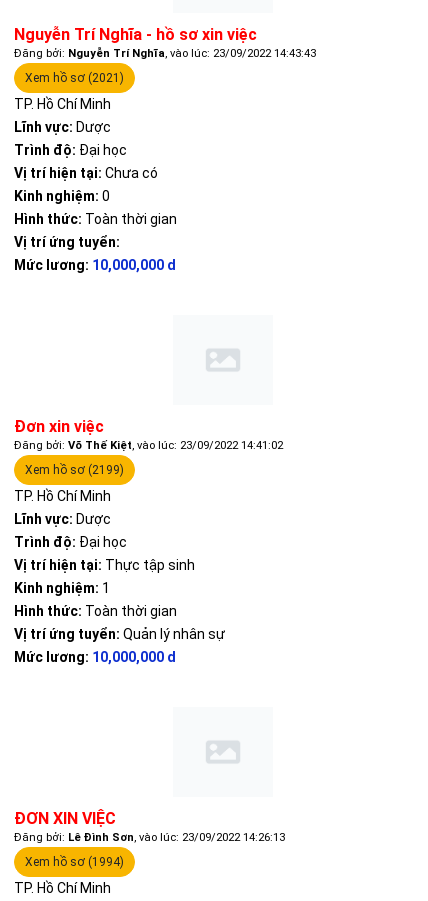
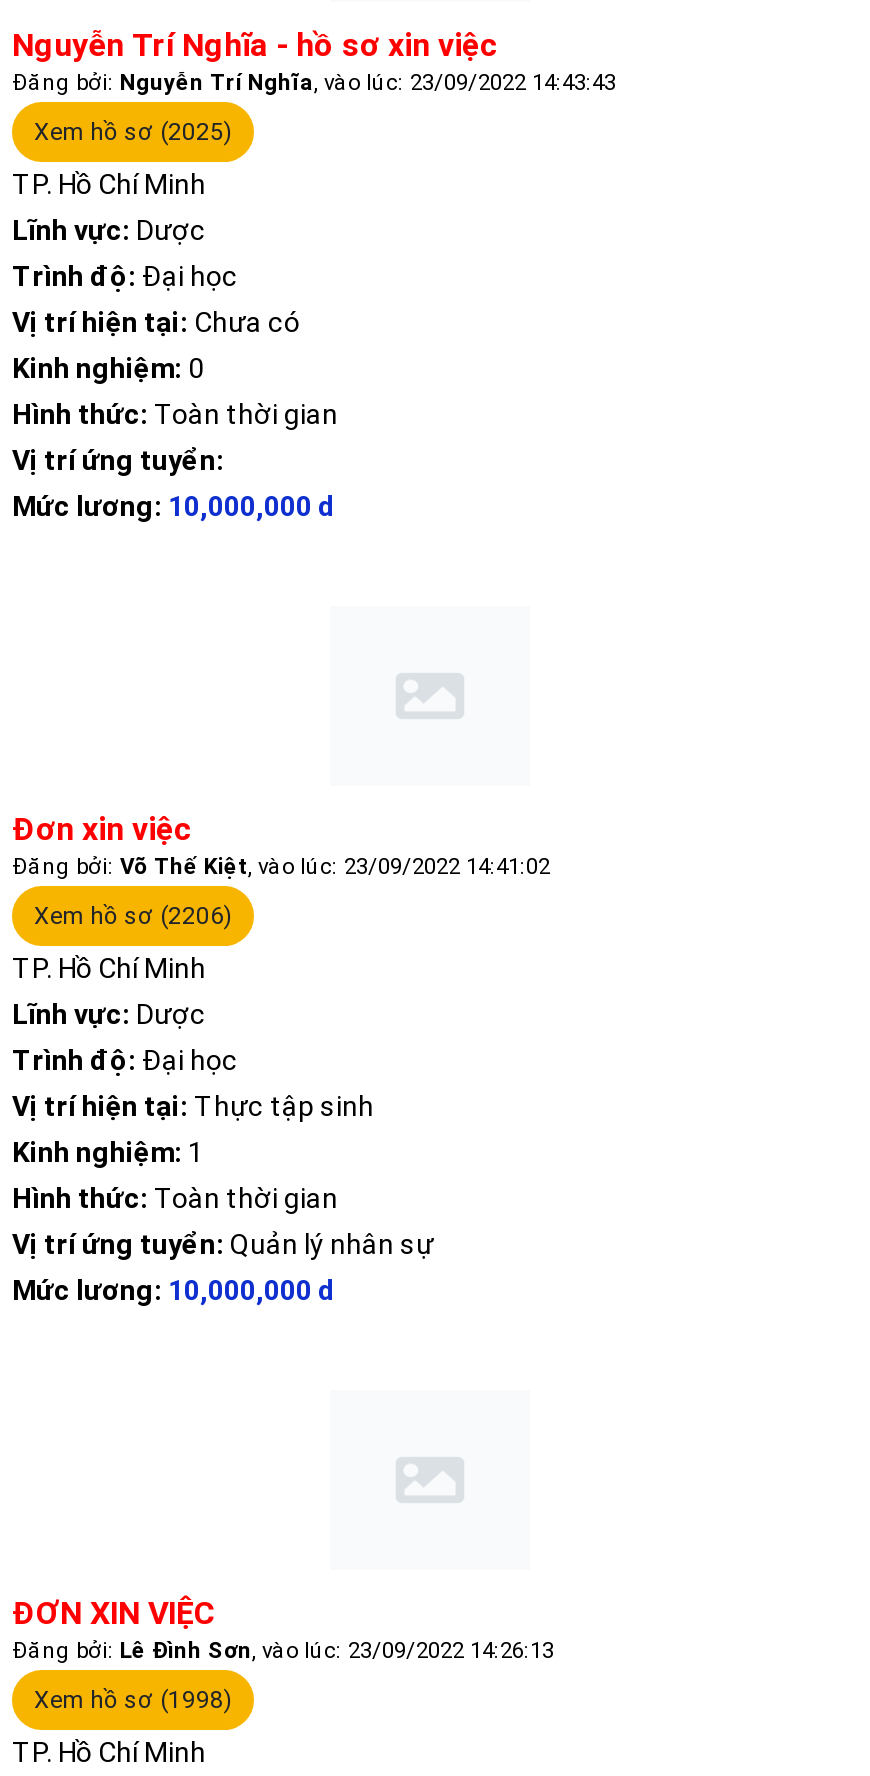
- Xem hồ sơ (2021)
+ Xem hồ sơ (2025)

- Xem hồ sơ (2199)
+ Xem hồ sơ (2206)

- Xem hồ sơ (1994)
+ Xem hồ sơ (1998)
